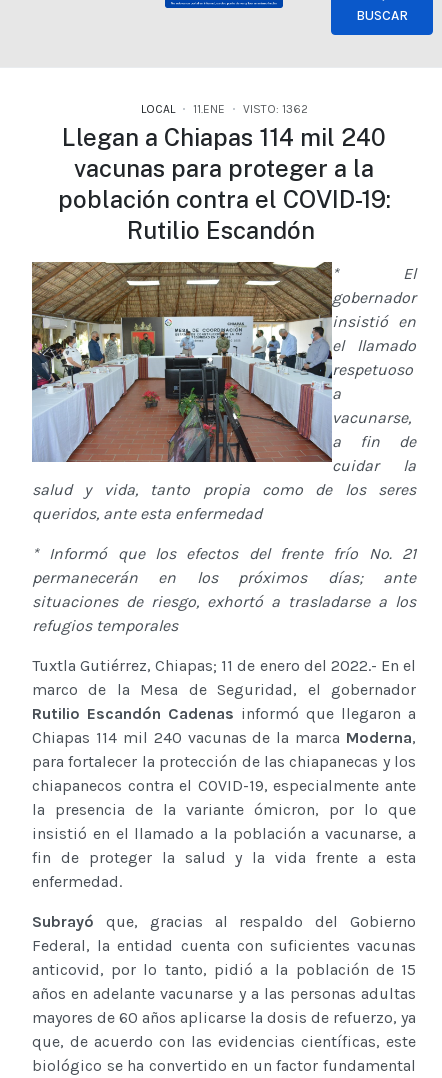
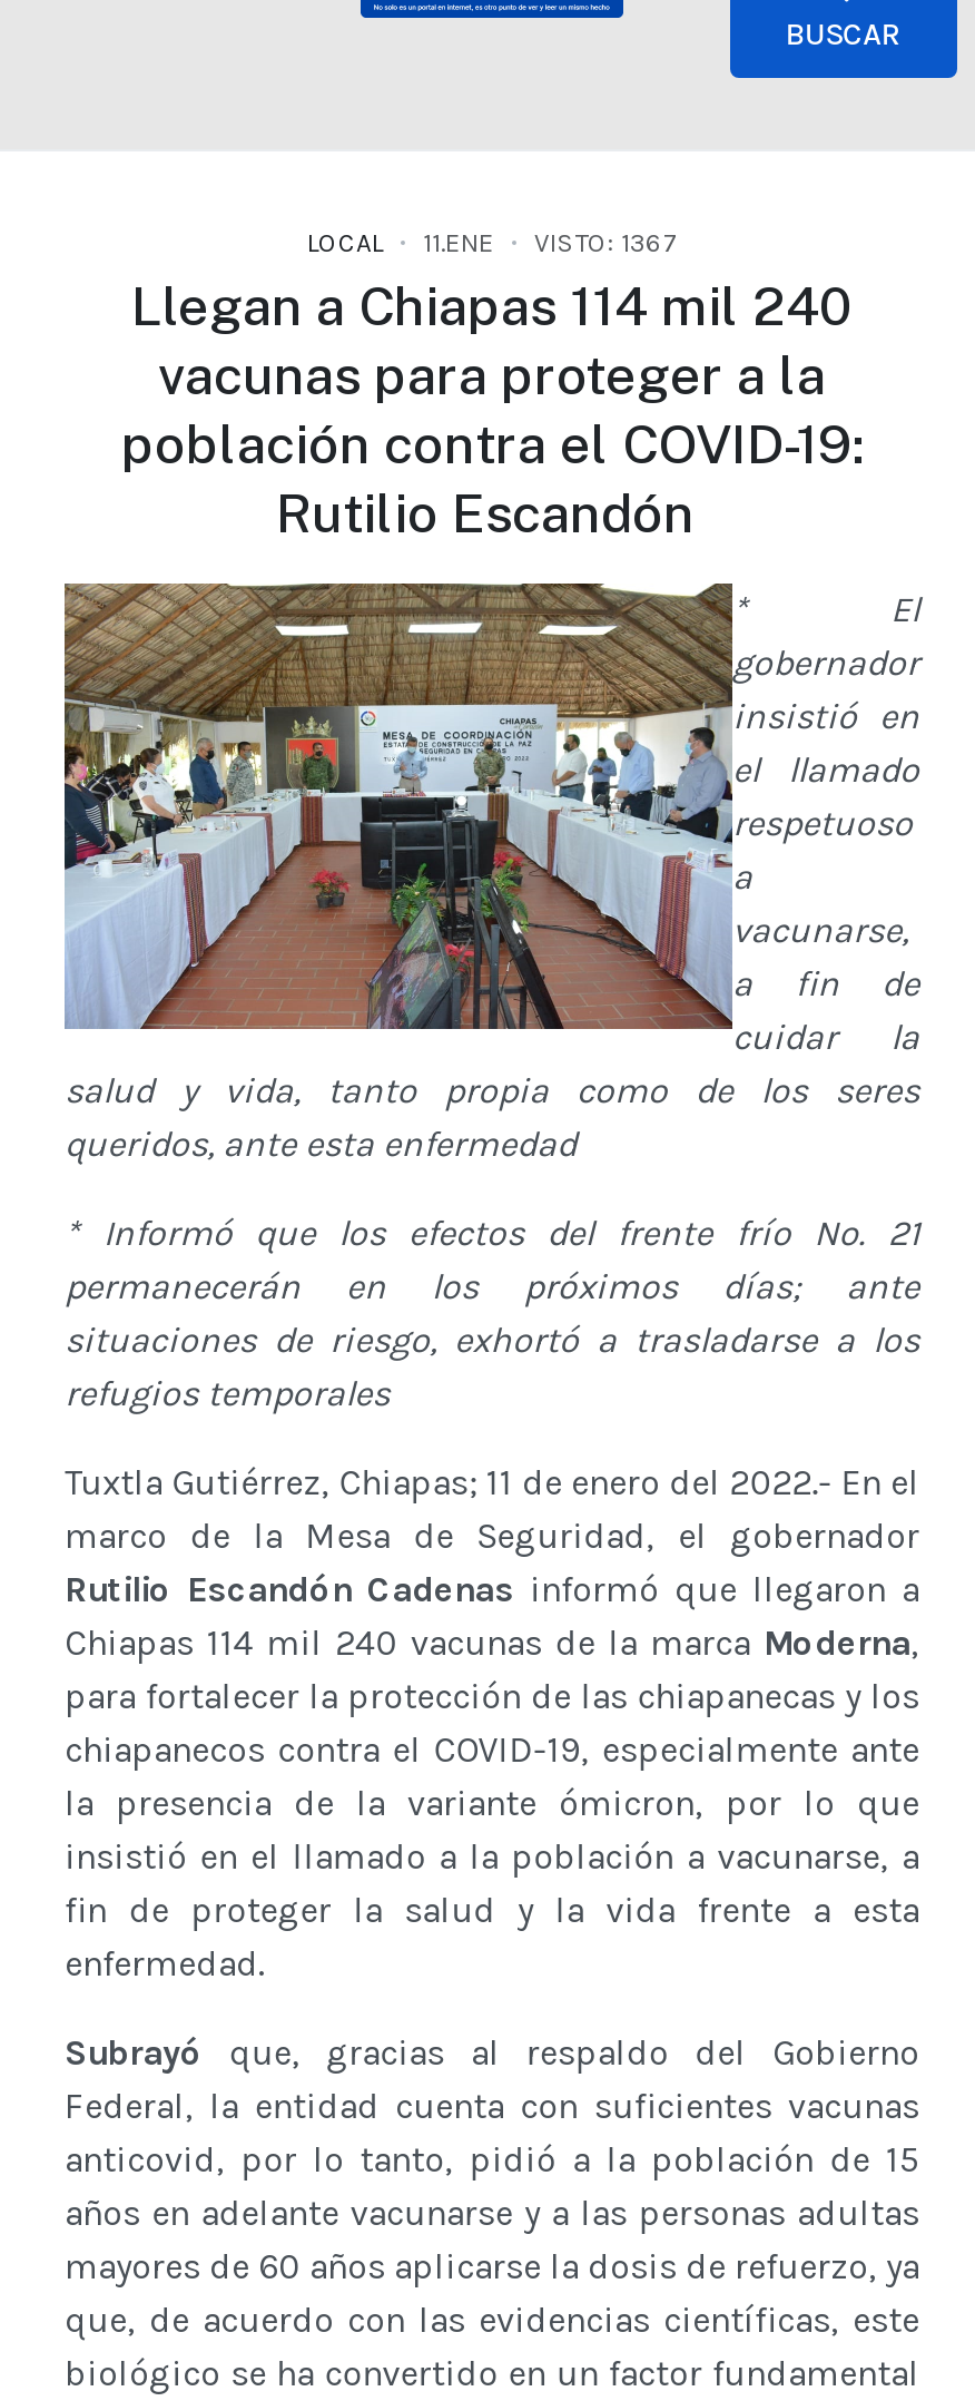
- LOCAL 11.ENE VISTO: 1362
+ LOCAL 11.ENE VISTO: 1367
